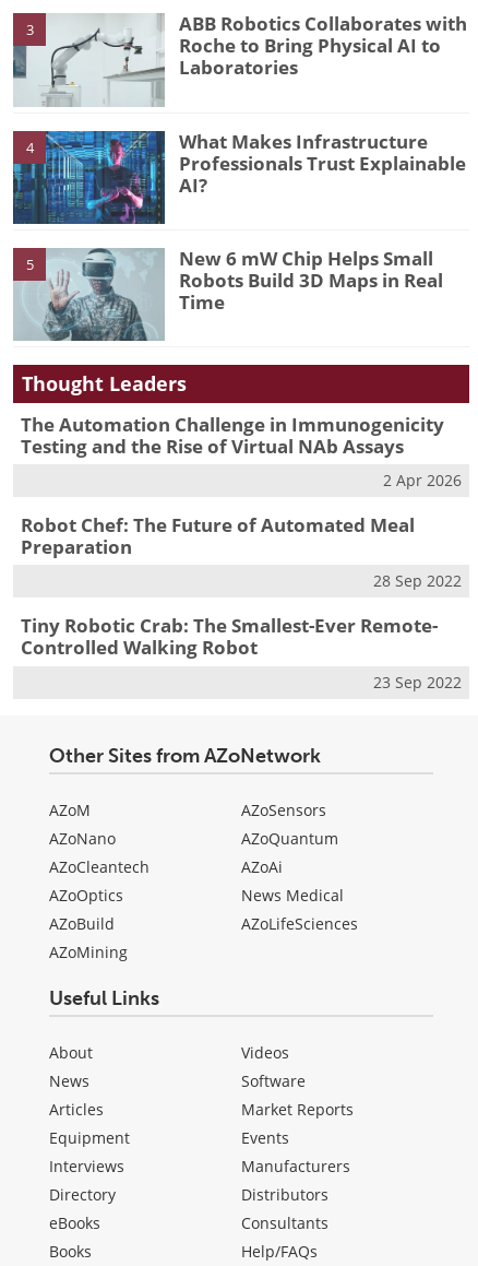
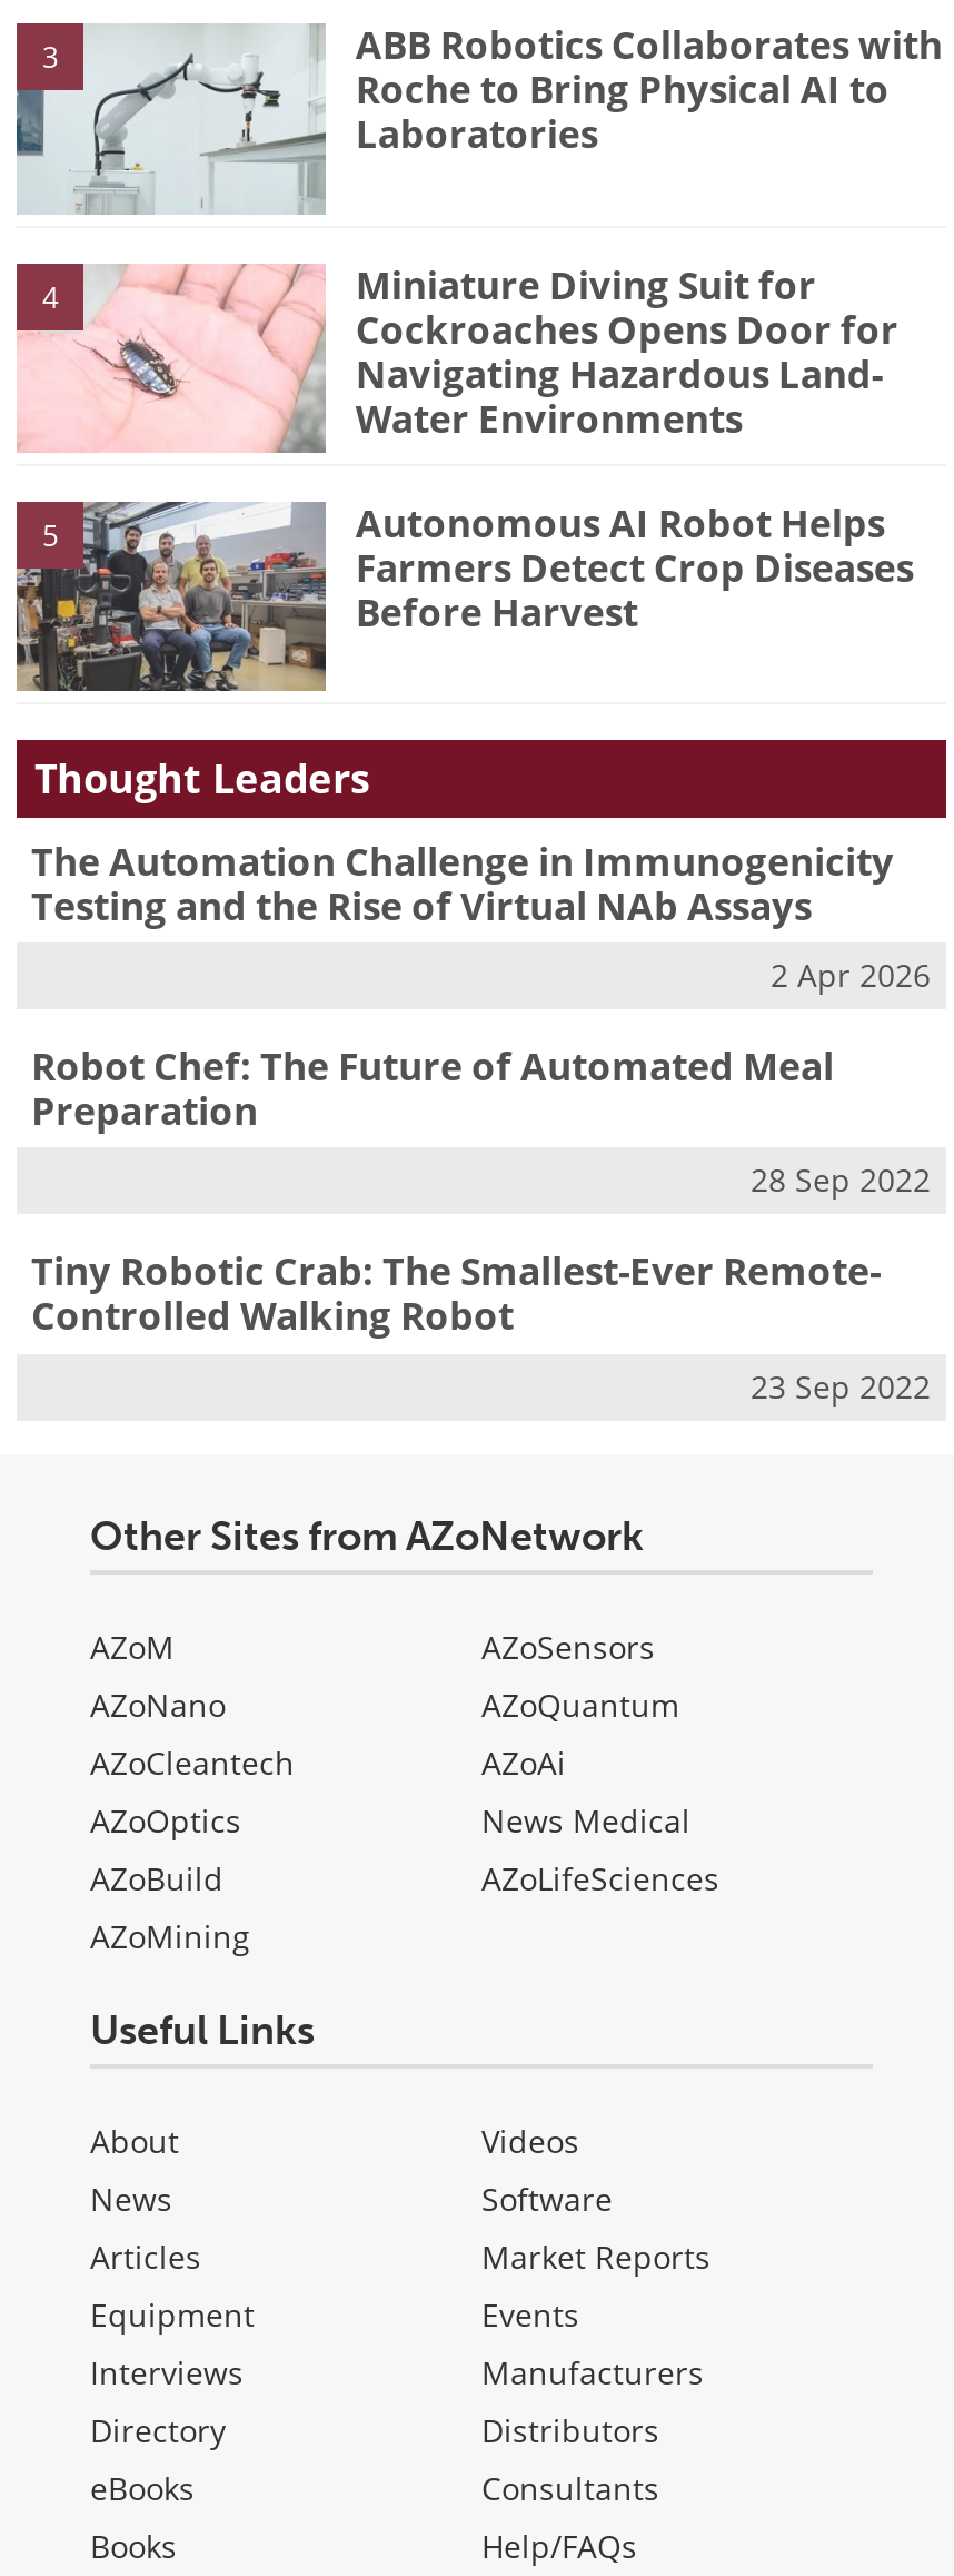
- [image]
- What Makes Infrastructure
- Professionals Trust Explainable
- AI?
+ [image]
+ Miniature Diving Suit for
+ Cockroaches Opens Door for
+ Navigating Hazardous Land-
+ Water Environments

- [image]
- New 6 mW Chip Helps Small
- Robots Build 3D Maps in Real
- Time
+ [image]
+ Autonomous AI Robot Helps
+ Farmers Detect Crop Diseases
+ Before Harvest
